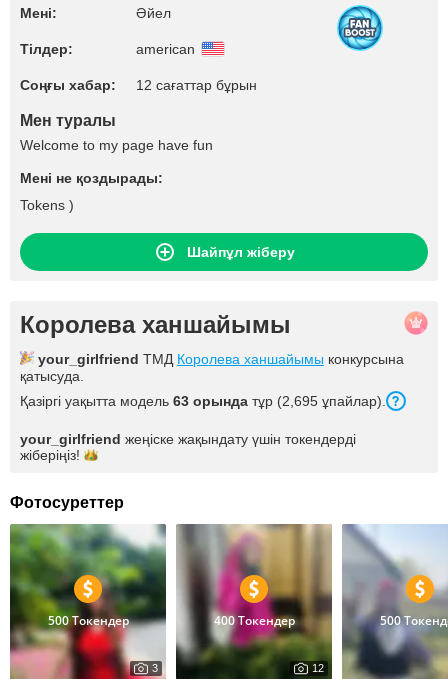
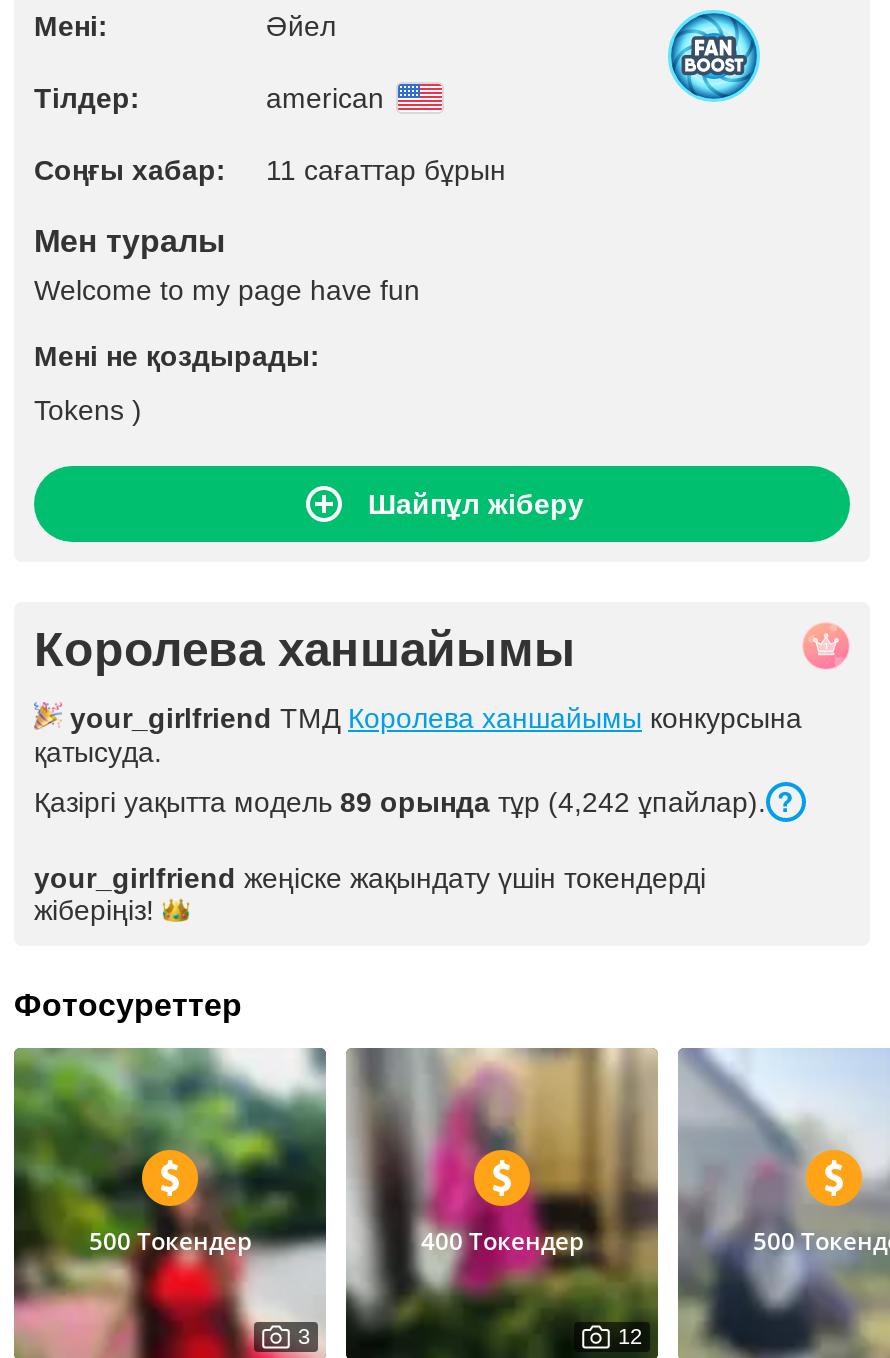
- 12 сағаттар бұрын
+ 11 сағаттар бұрын

- Қазіргі уақытта модель 63 орында тұр (2,695 ұпайлар).
+ Қазіргі уақытта модель 89 орында тұр (4,242 ұпайлар).
